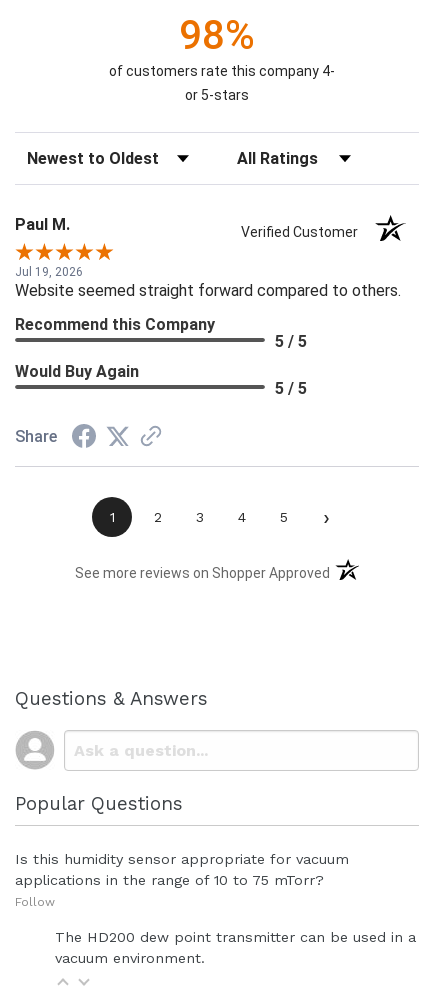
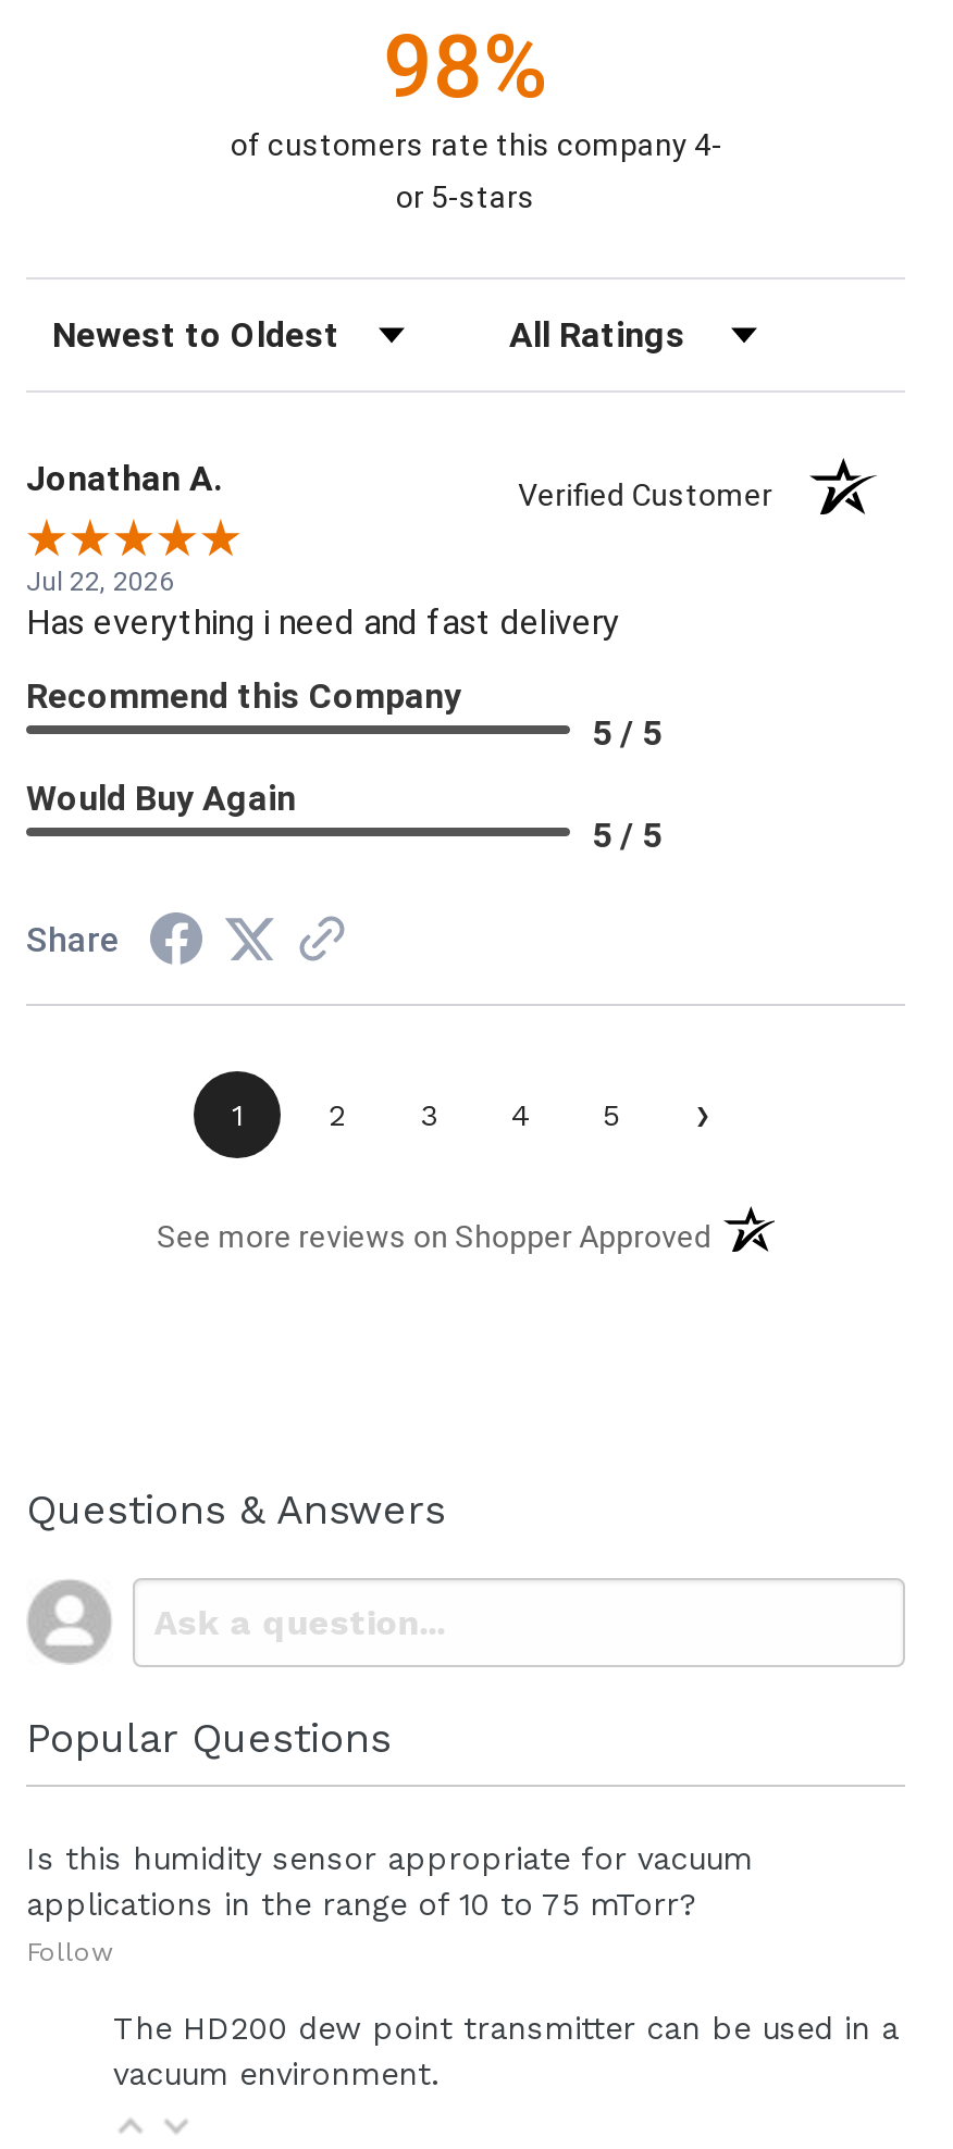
- Paul M.
+ Jonathan A.

- Jul 19, 2026
- Website seemed straight forward compared to others.
+ Jul 22, 2026
+ Has everything i need and fast delivery
